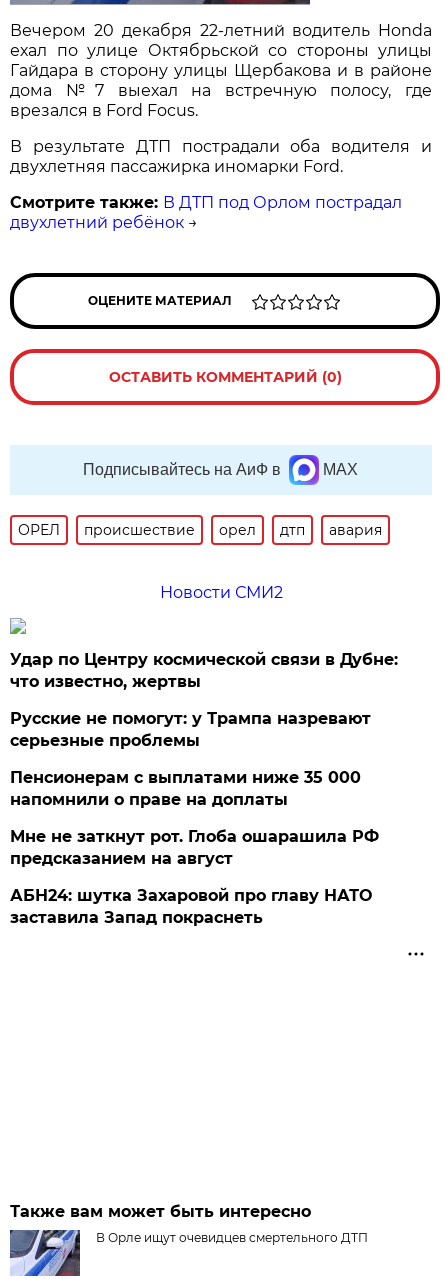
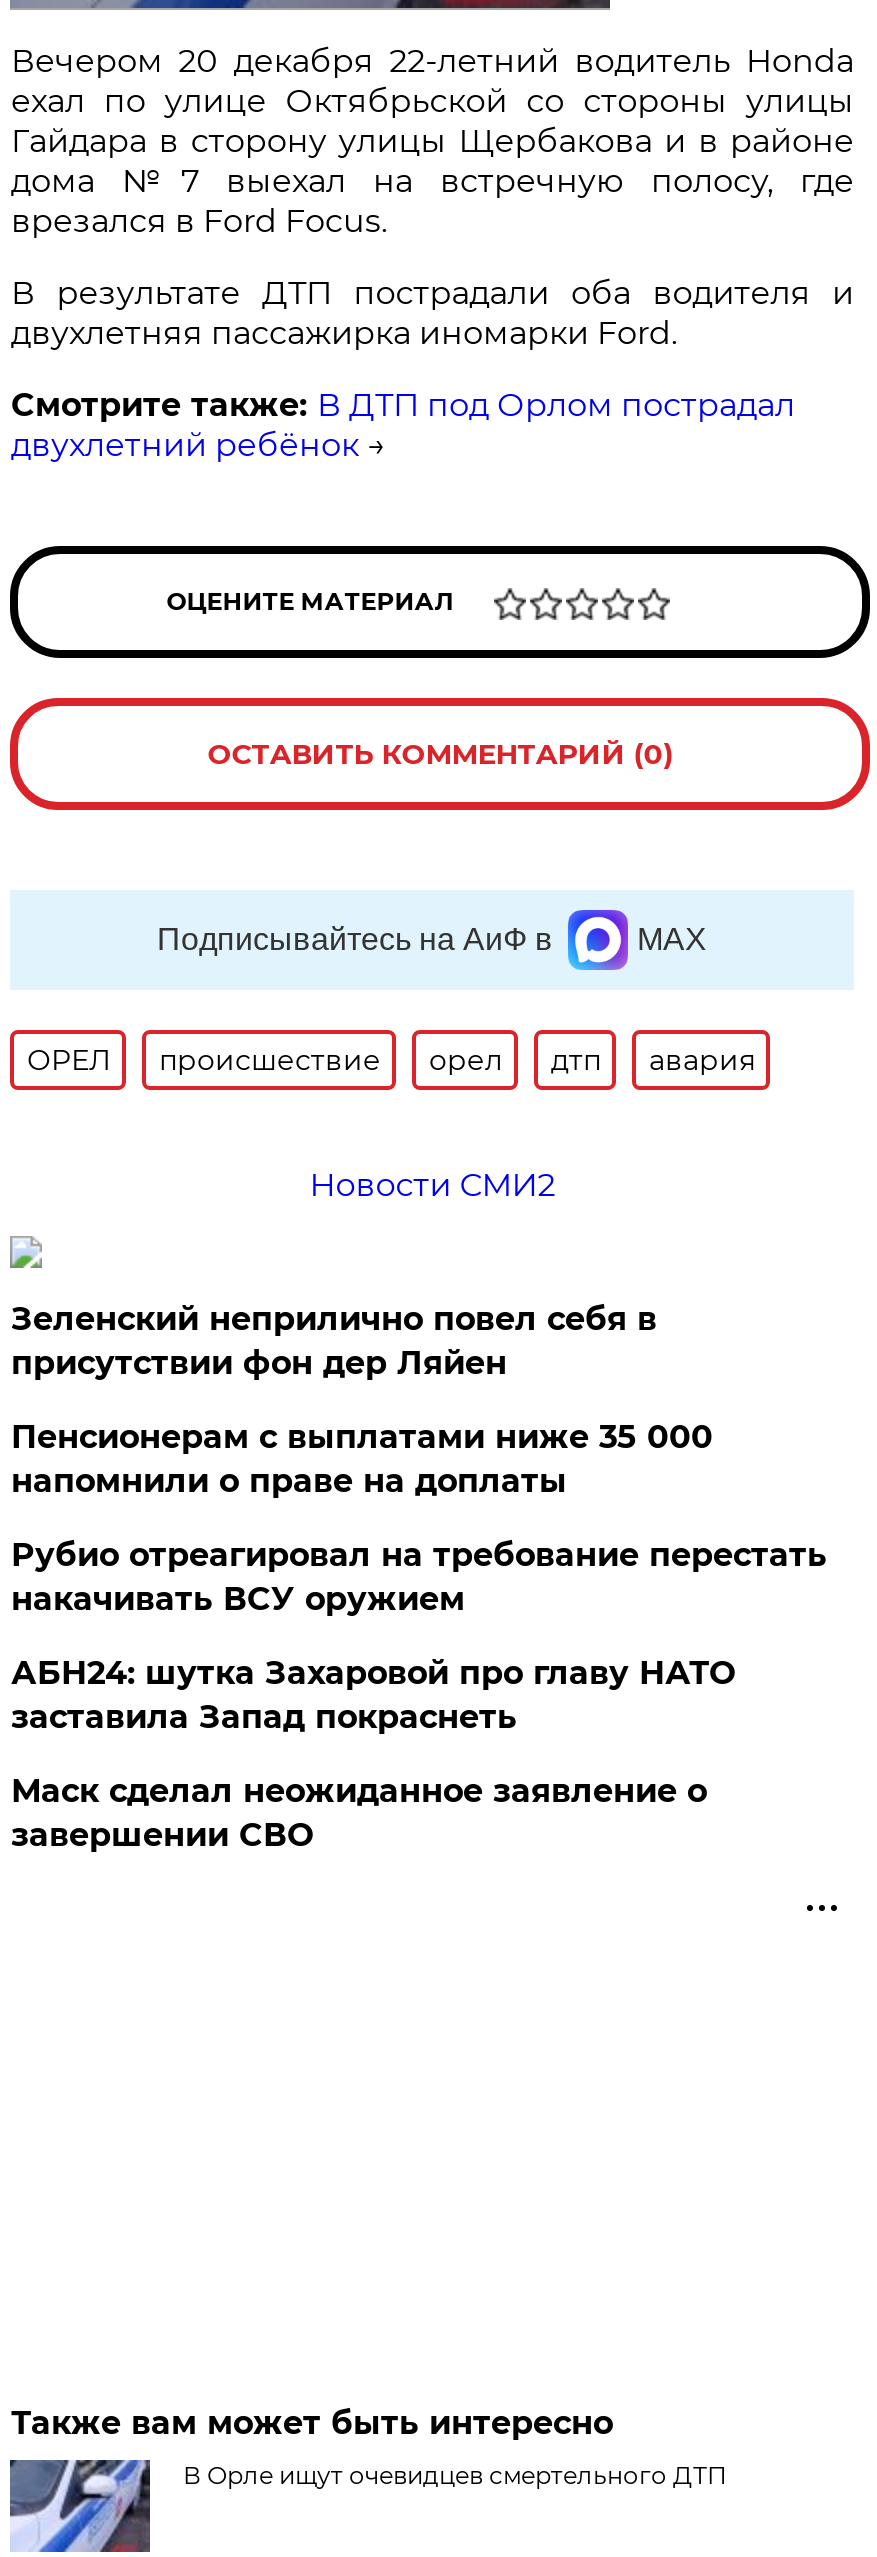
- Удар по Центру космической связи в Дубне:
- что известно, жертвы
- Русские не помогут: у Трампа назревают
- серьезные проблемы
+ Зеленский неприлично повел cебя в
+ присутствии фон дер Ляйен

moved up: Пенсионерам с выплатами ниже 35 000 | напомнили о праве на доплаты

- Мне не заткнут рот. Глоба ошарашила РФ
- предсказанием на август
+ Рубио отреагировал на требование перестать
+ накачивать ВСУ оружием

moved up: АБН24: шутка Захаровой про главу НАТО | заставила Запад покраснеть

+ Маск сделал неожиданное заявление о
+ завершении СВО
